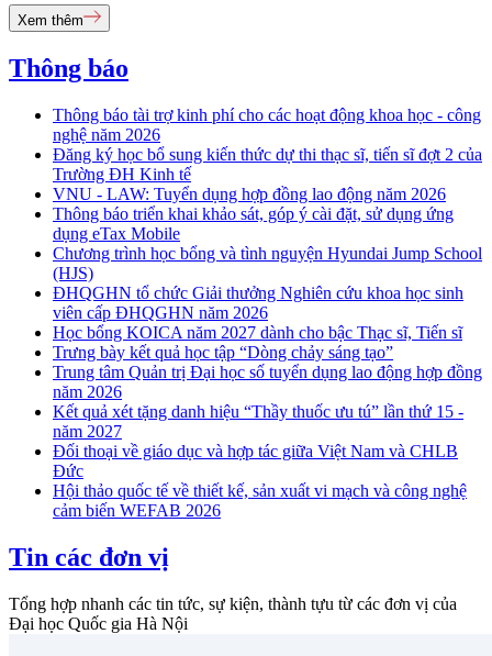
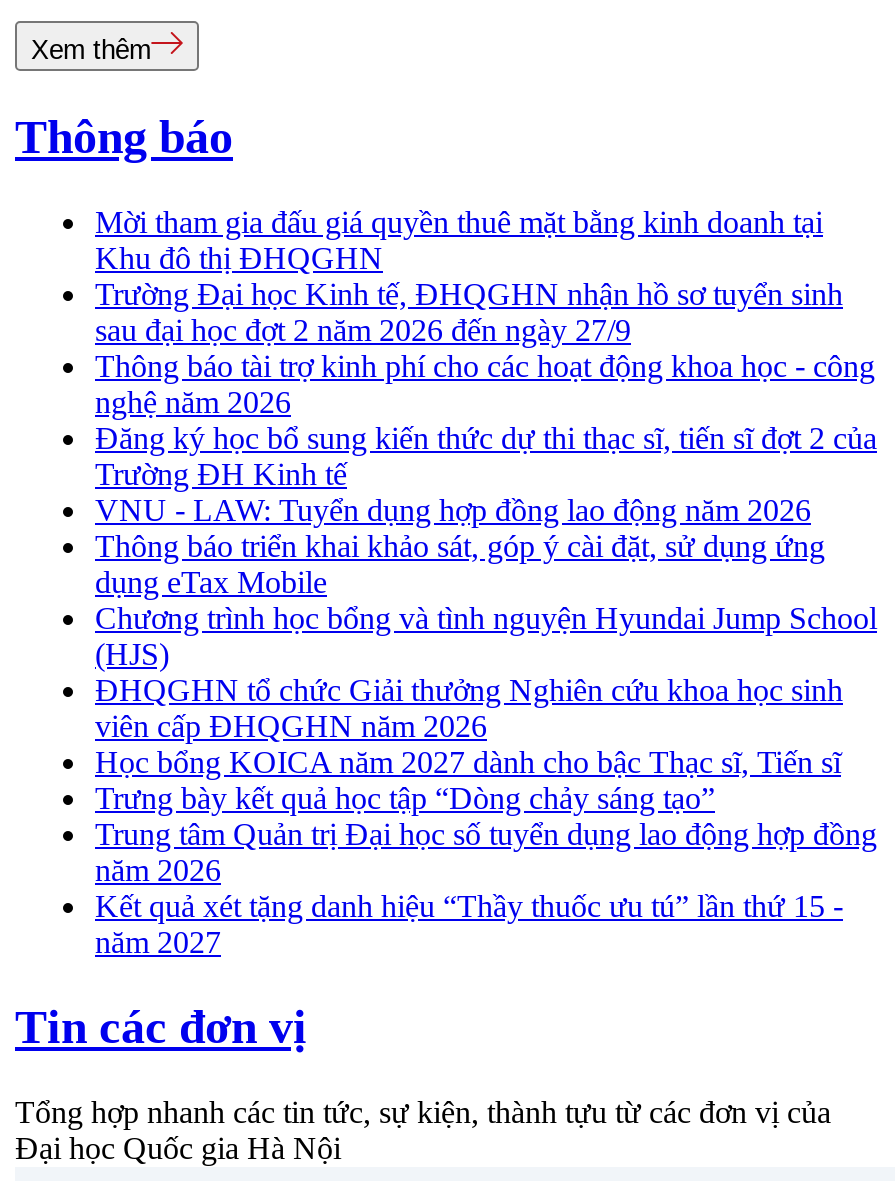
+ Mời tham gia đấu giá quyền thuê mặt bằng kinh doanh tại
+ Khu đô thị ĐHQGHN
+ Trường Đại học Kinh tế, ĐHQGHN nhận hồ sơ tuyển sinh
+ sau đại học đợt 2 năm 2026 đến ngày 27/9

moved down: Thông báo tài trợ kinh phí cho các hoạt động khoa học - công | nghệ năm 2026 | Đăng ký học bổ sung kiến thức dự thi thạc sĩ, tiến sĩ đợt 2 của | ... | Kết quả xét tặng danh hiệu “Thầy thuốc ưu tú” lần thứ 15 - | năm 2027

- Đối thoại về giáo dục và hợp tác giữa Việt Nam và CHLB
- Đức
- Hội thảo quốc tế về thiết kế, sản xuất vi mạch và công nghệ
- cảm biến WEFAB 2026
